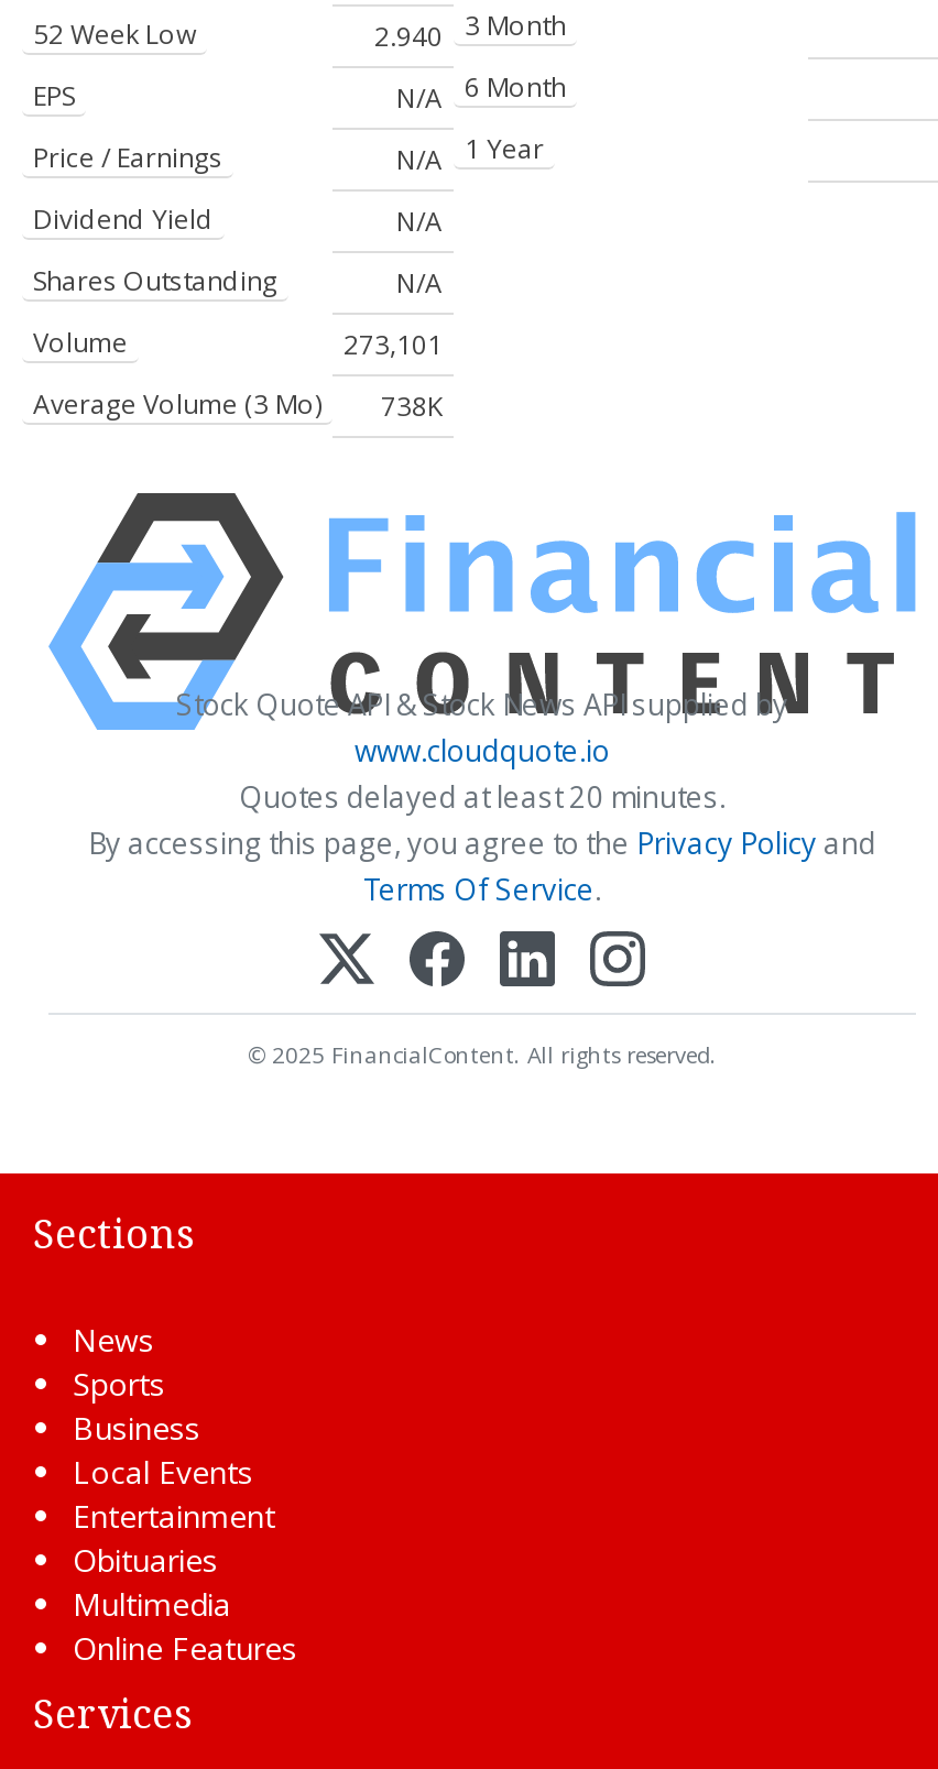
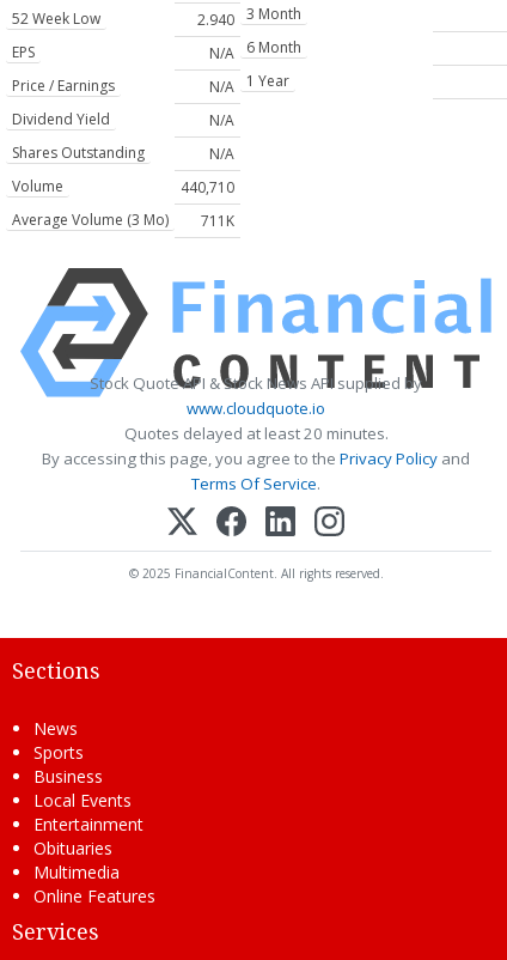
- 273,101
+ 440,710

- Average Volume (3 Mo) 738K
+ Average Volume (3 Mo) 711K
